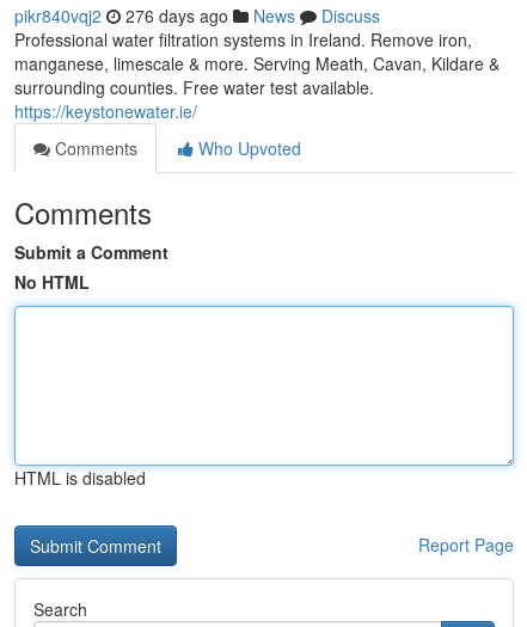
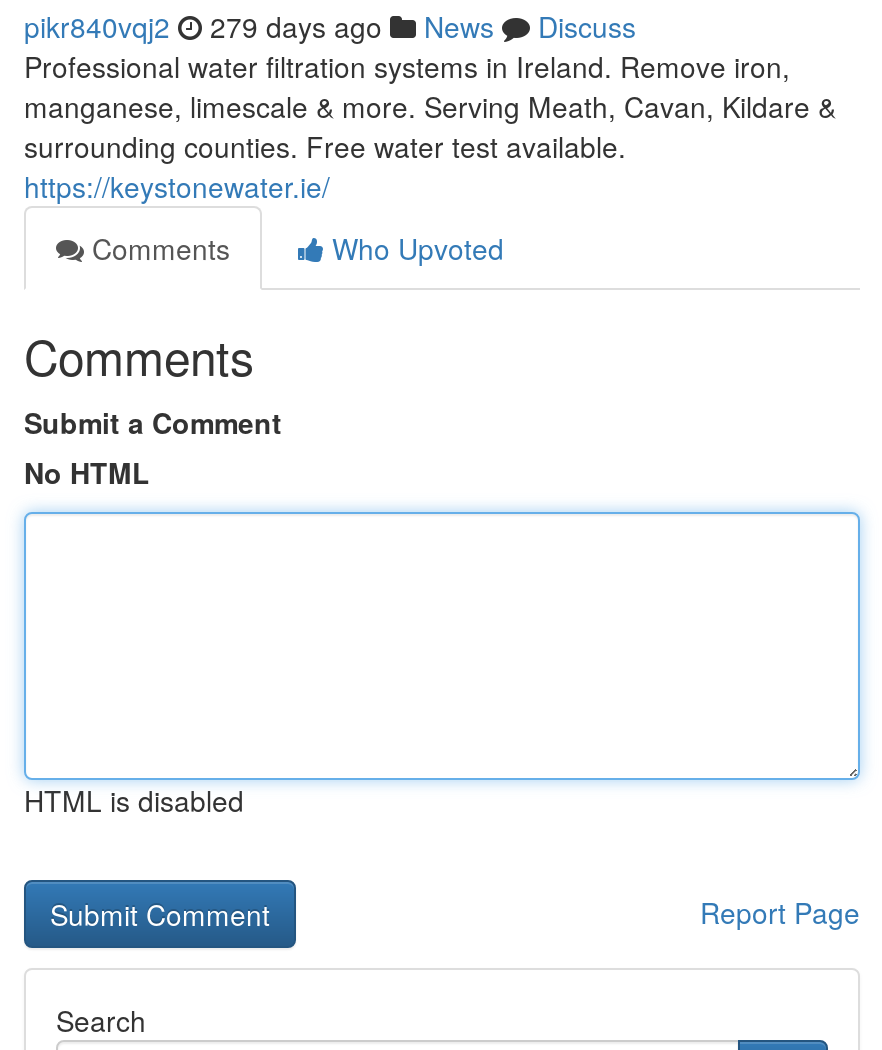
- pikr840vqj2 276 days ago News Discuss
+ pikr840vqj2 279 days ago News Discuss
